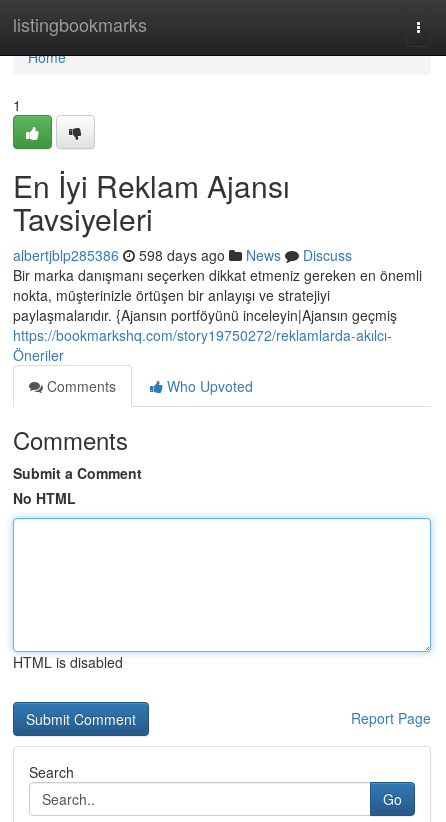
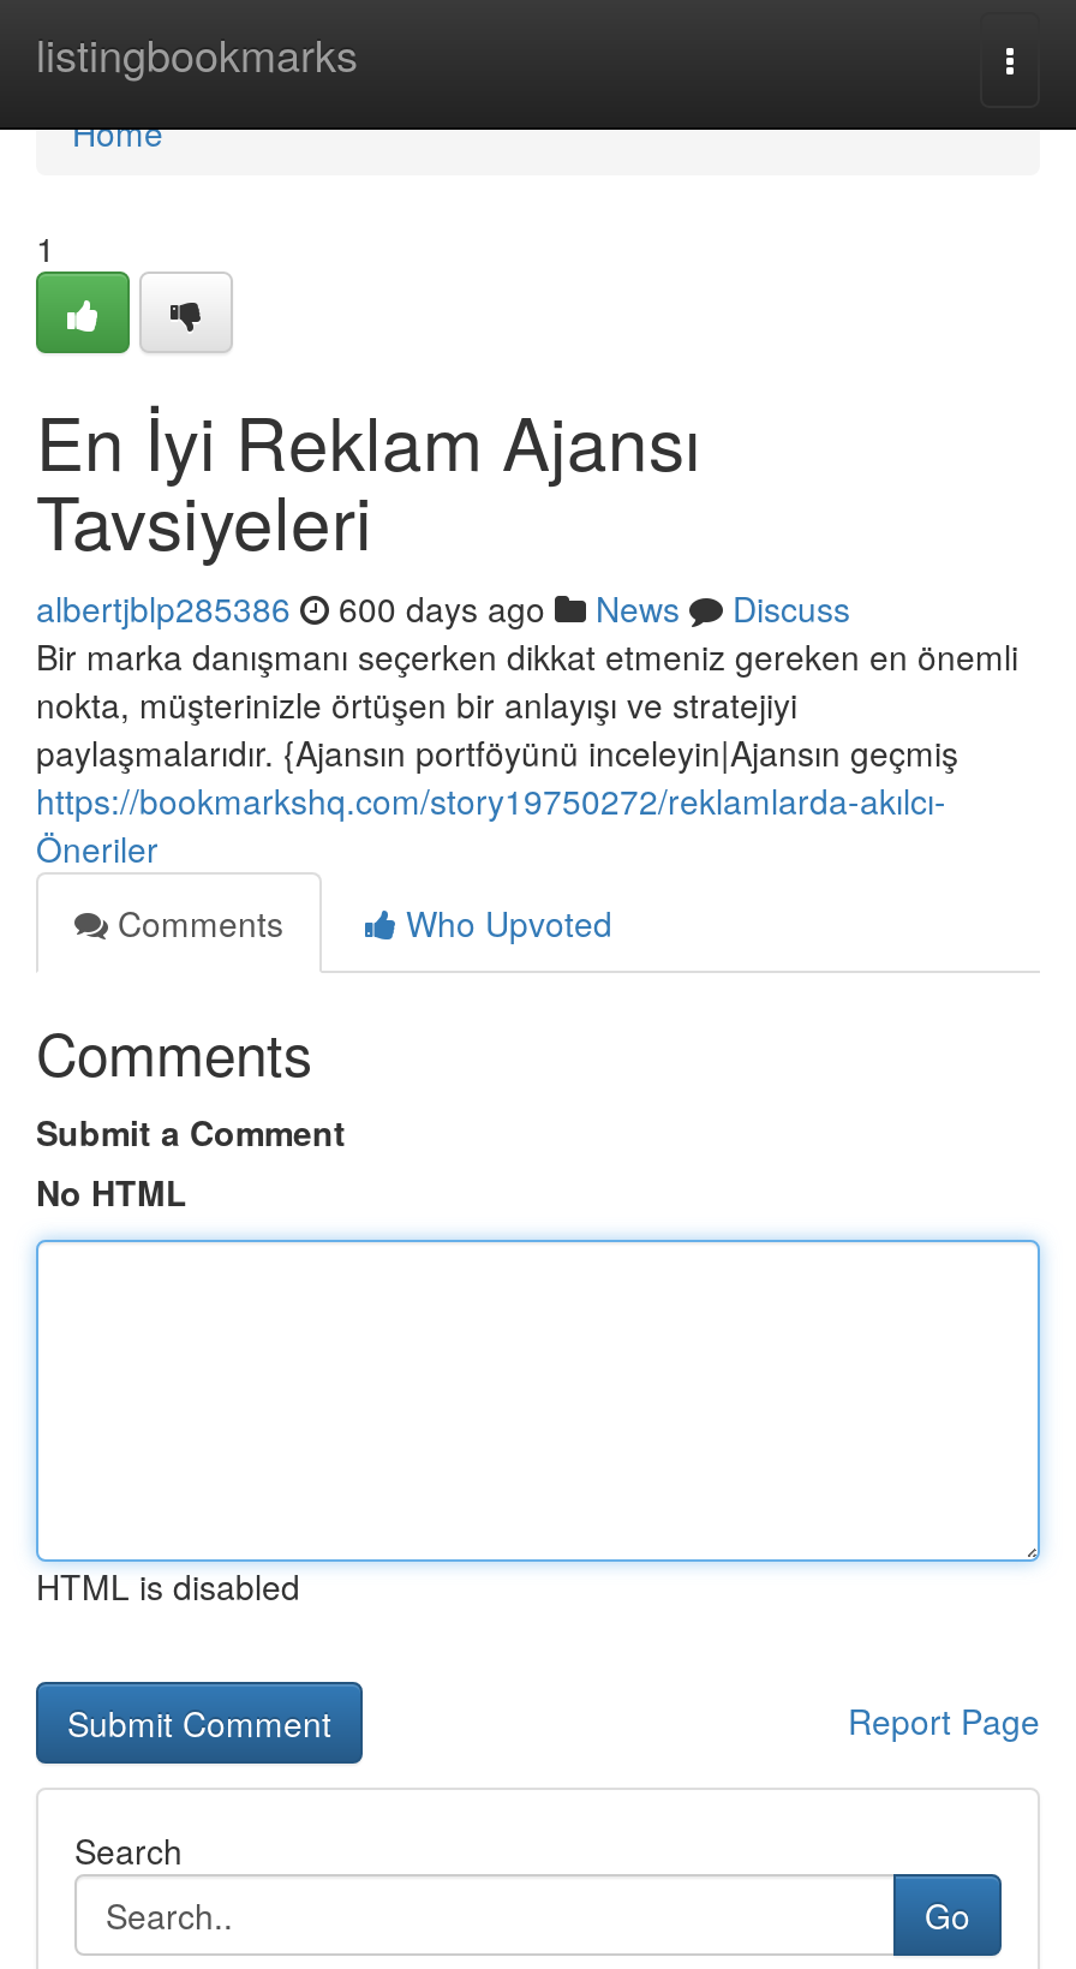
- albertjblp285386 598 days ago News Discuss
+ albertjblp285386 600 days ago News Discuss
